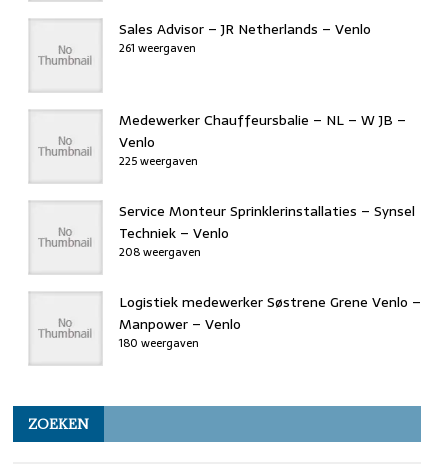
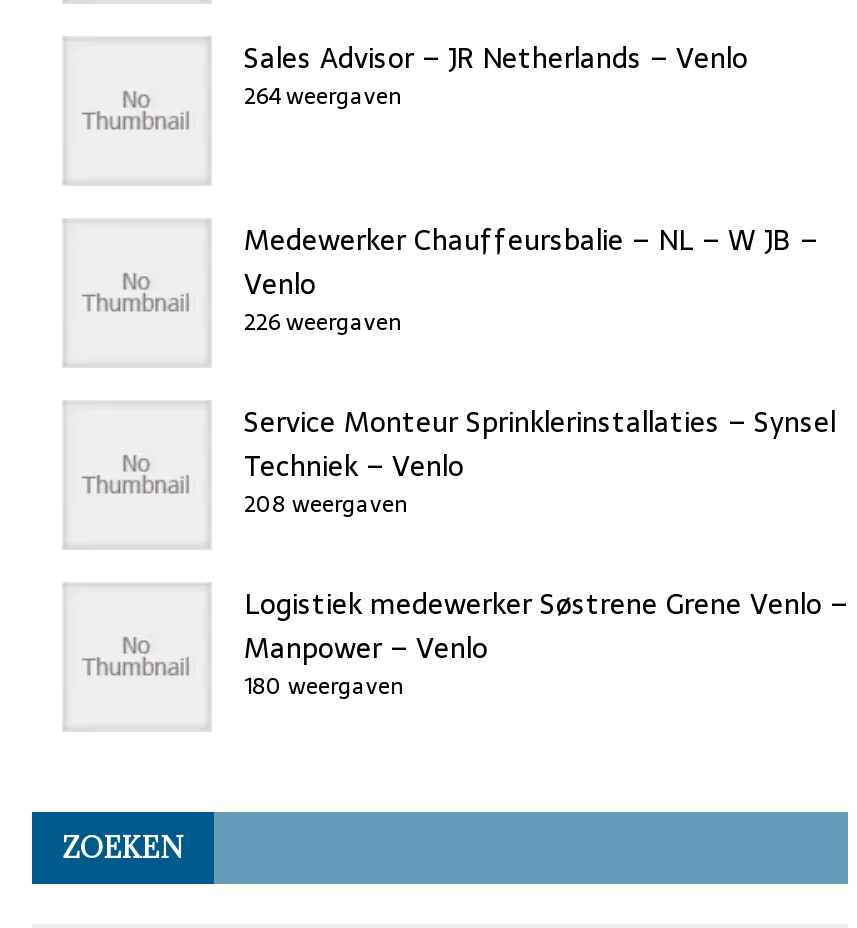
- 261 weergaven
+ 264 weergaven

- 225 weergaven
+ 226 weergaven
